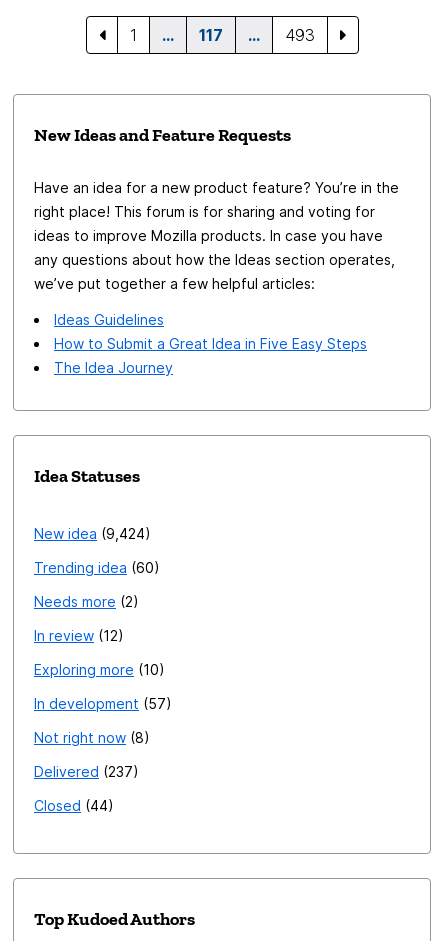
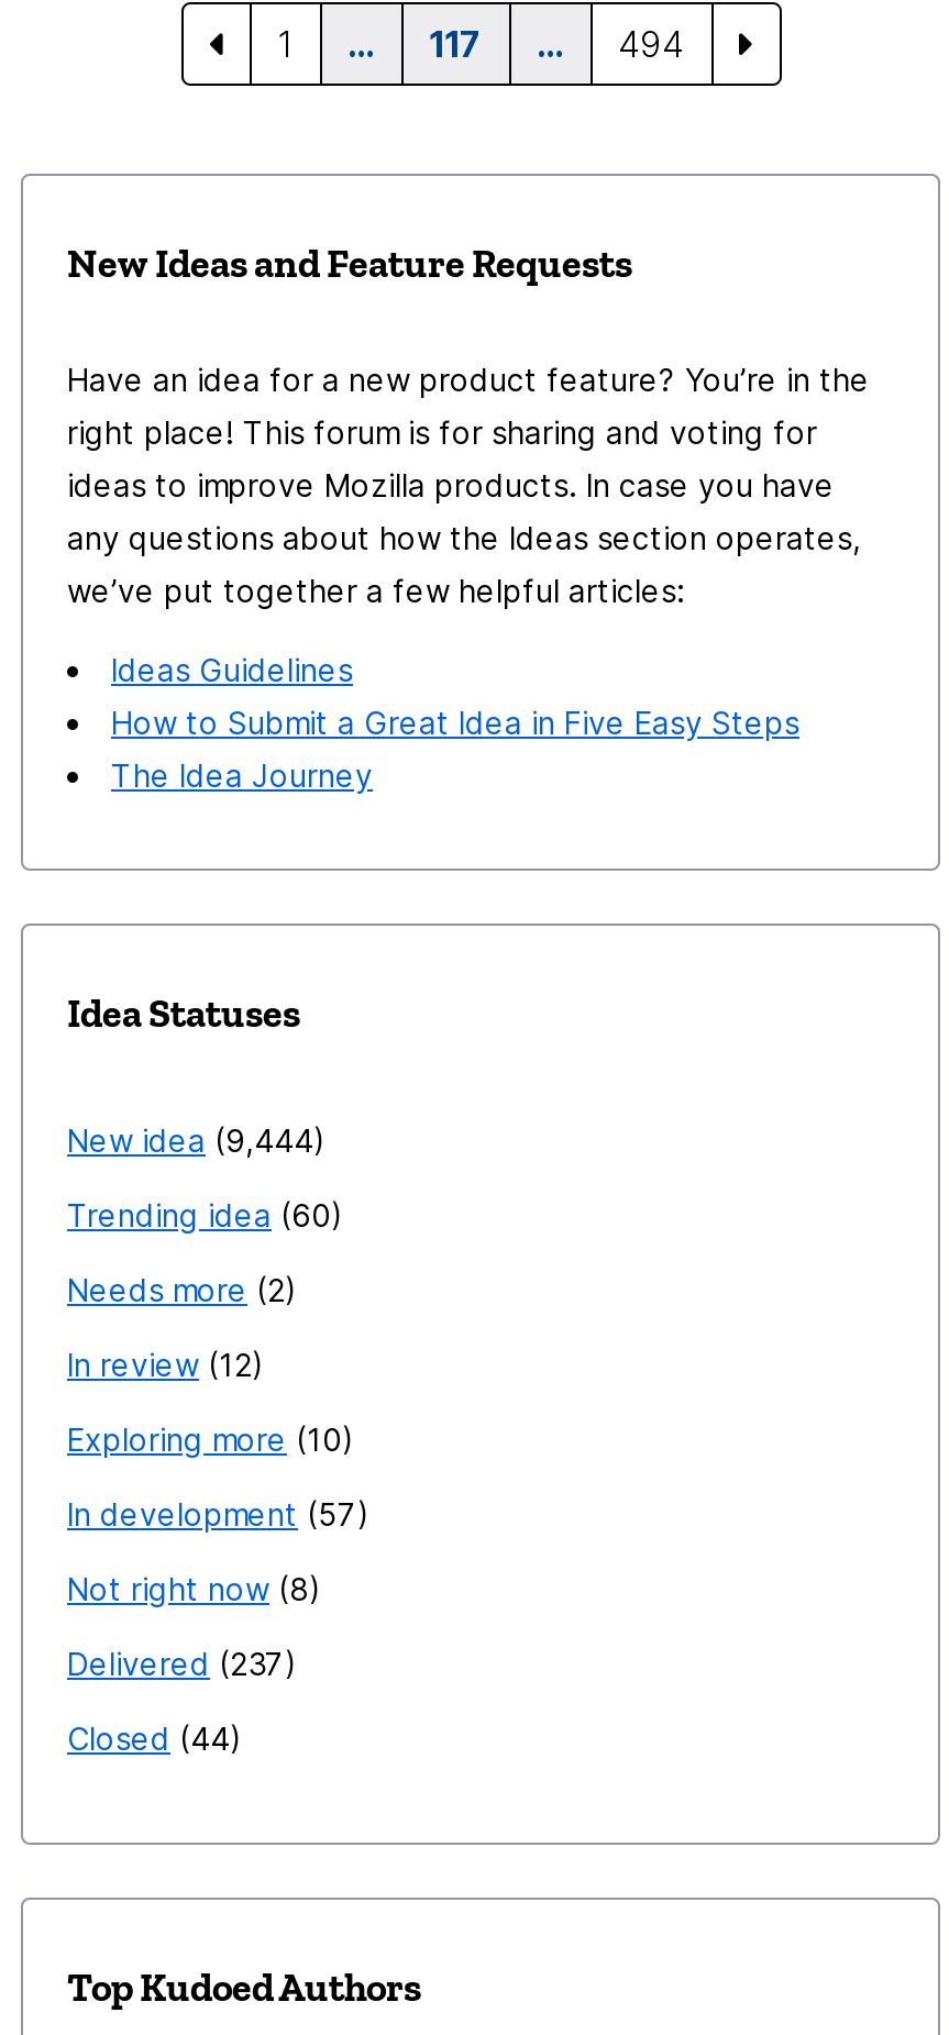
- 493
+ 494

- New idea 9,424
+ New idea 9,444
